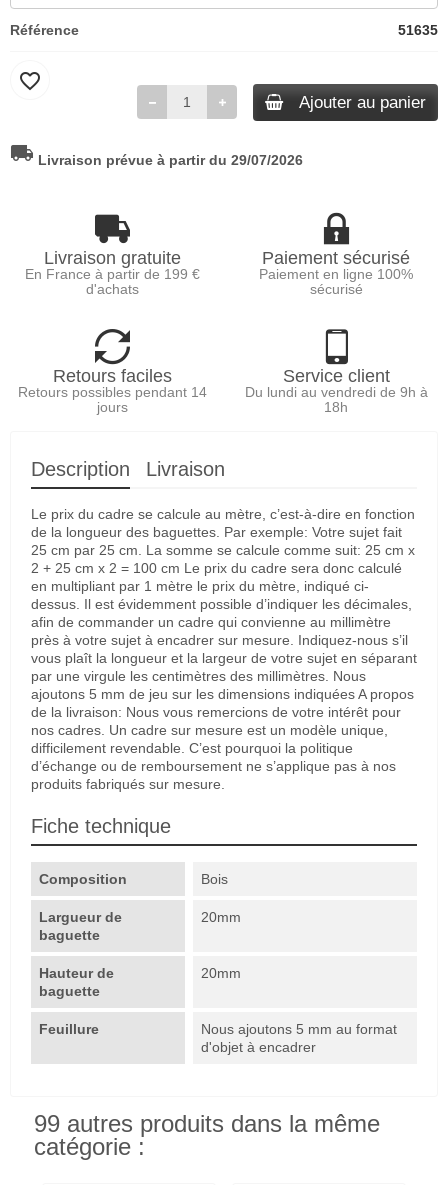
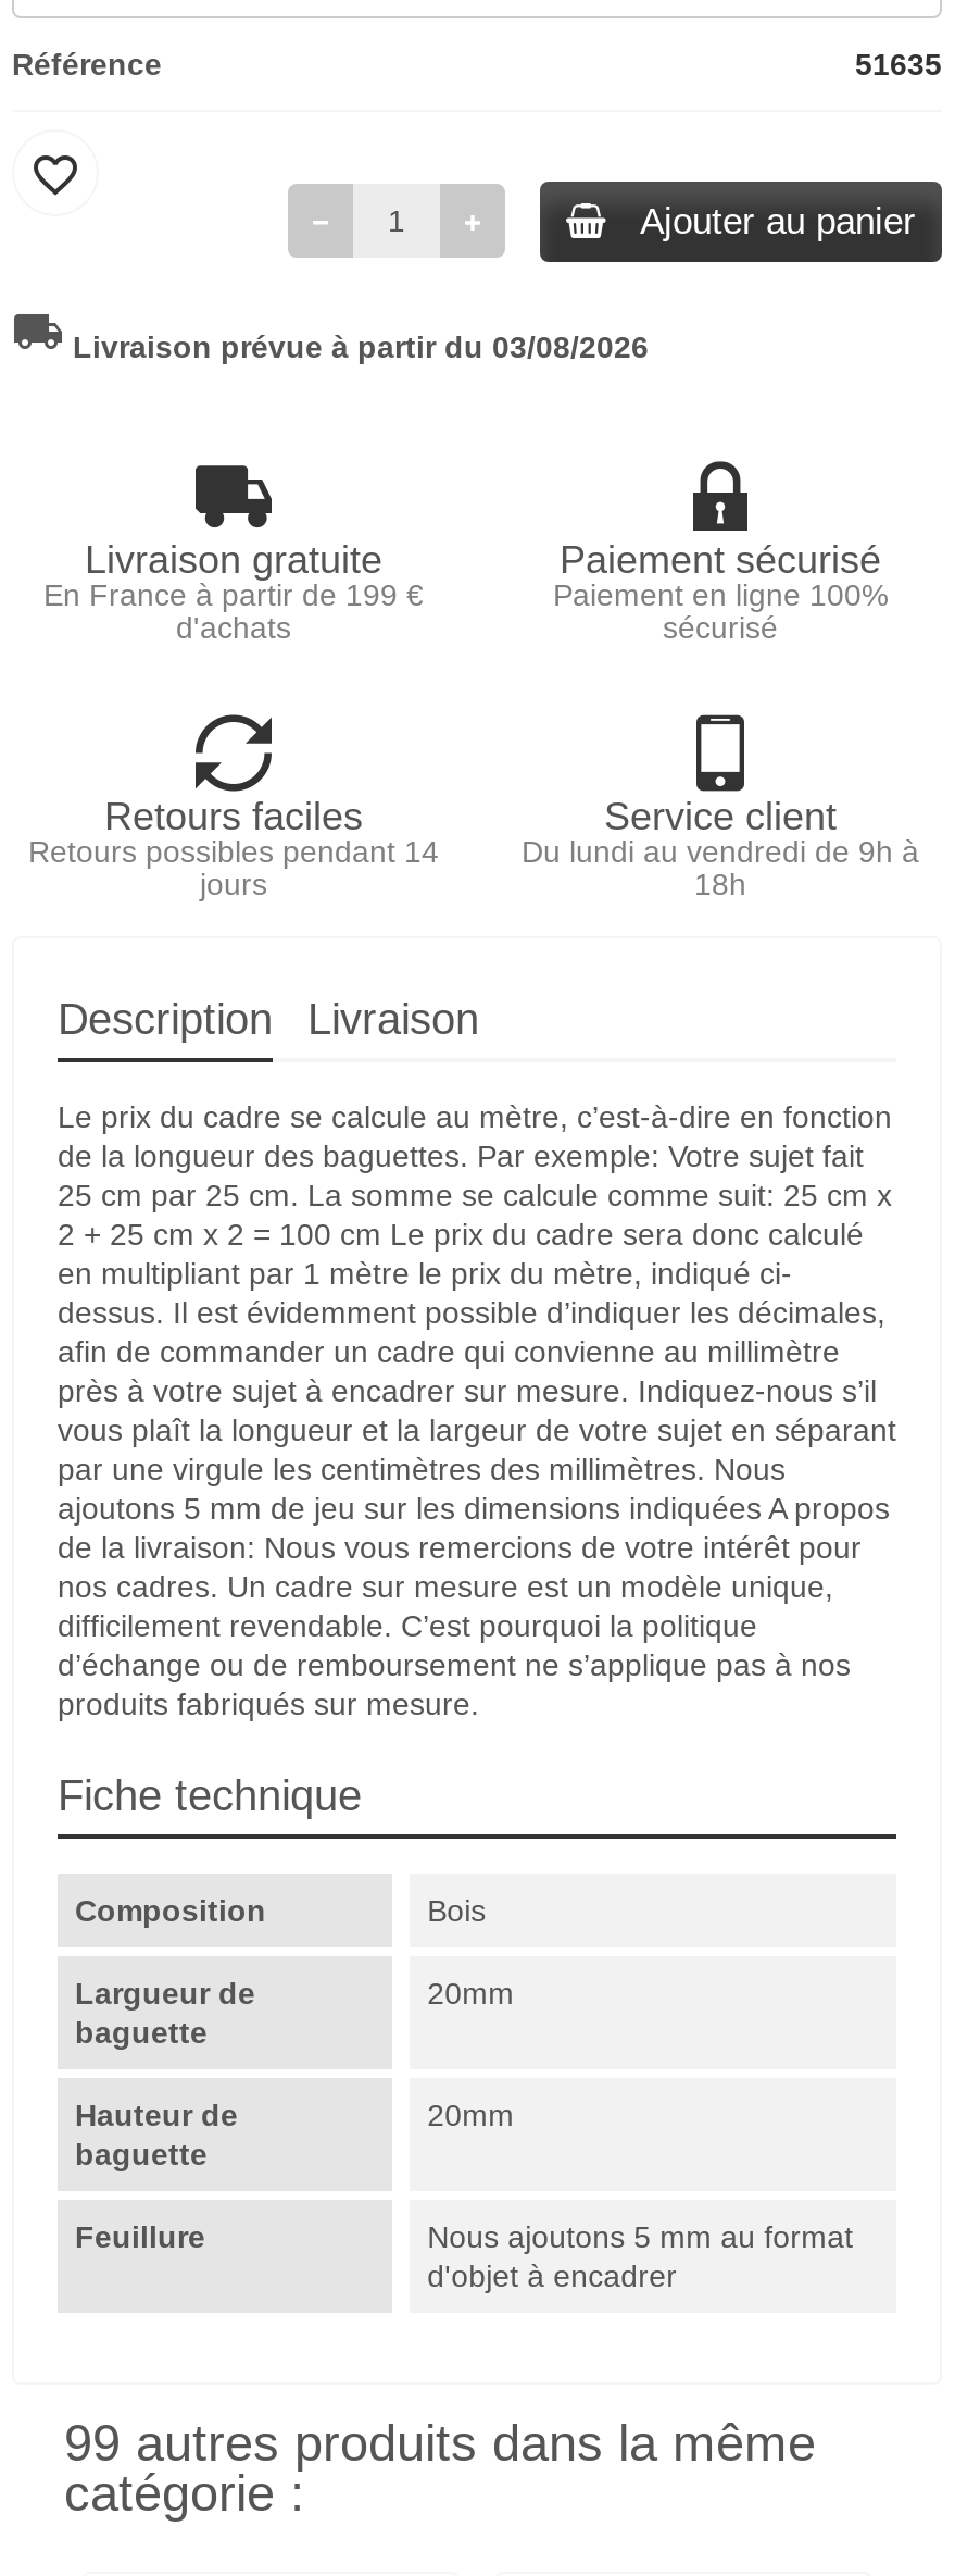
- local_shipping Livraison prévue à partir du 29/07/2026
+ local_shipping Livraison prévue à partir du 03/08/2026
